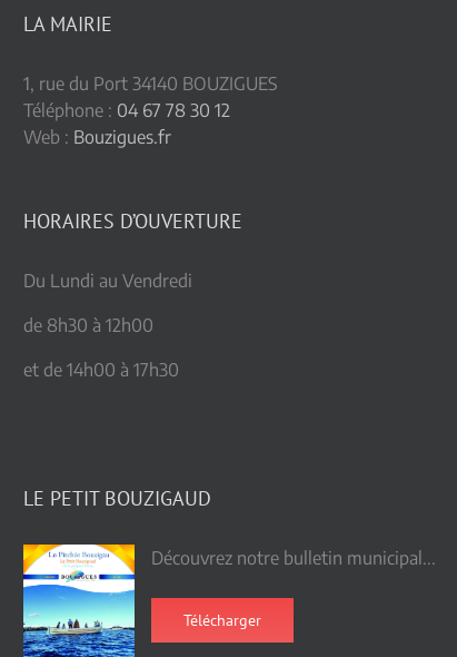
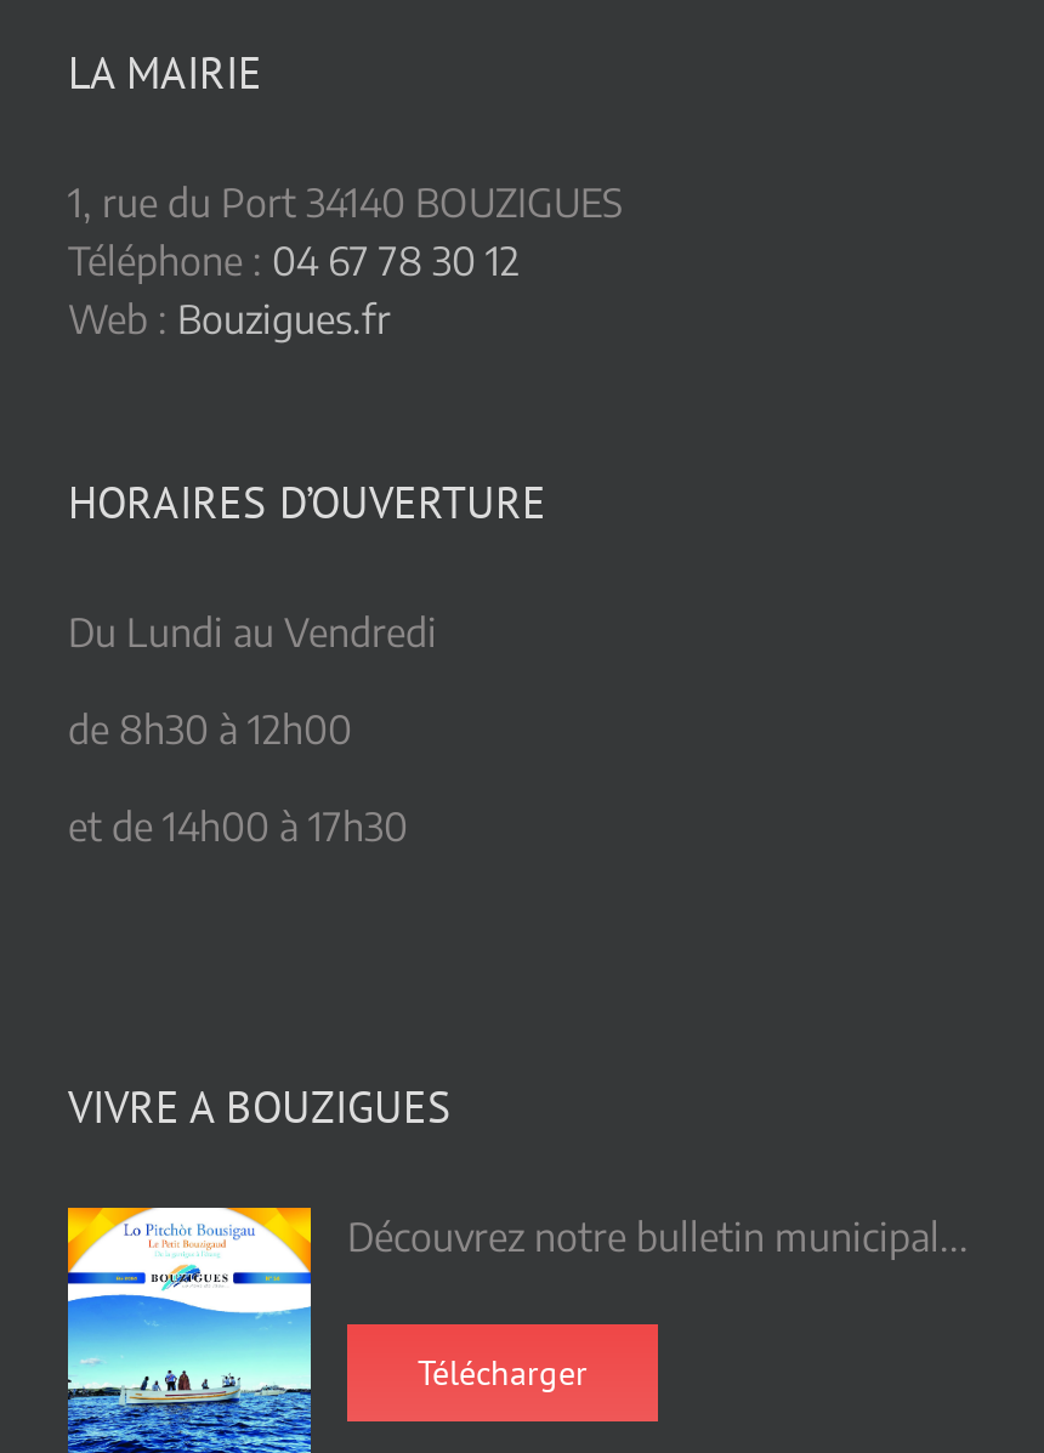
- LE PETIT BOUZIGAUD
+ VIVRE A BOUZIGUES
